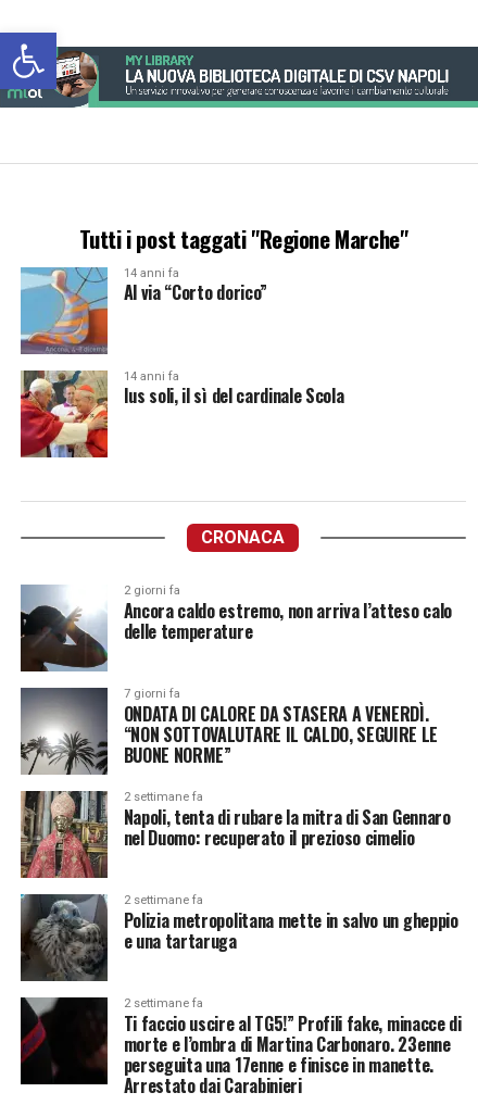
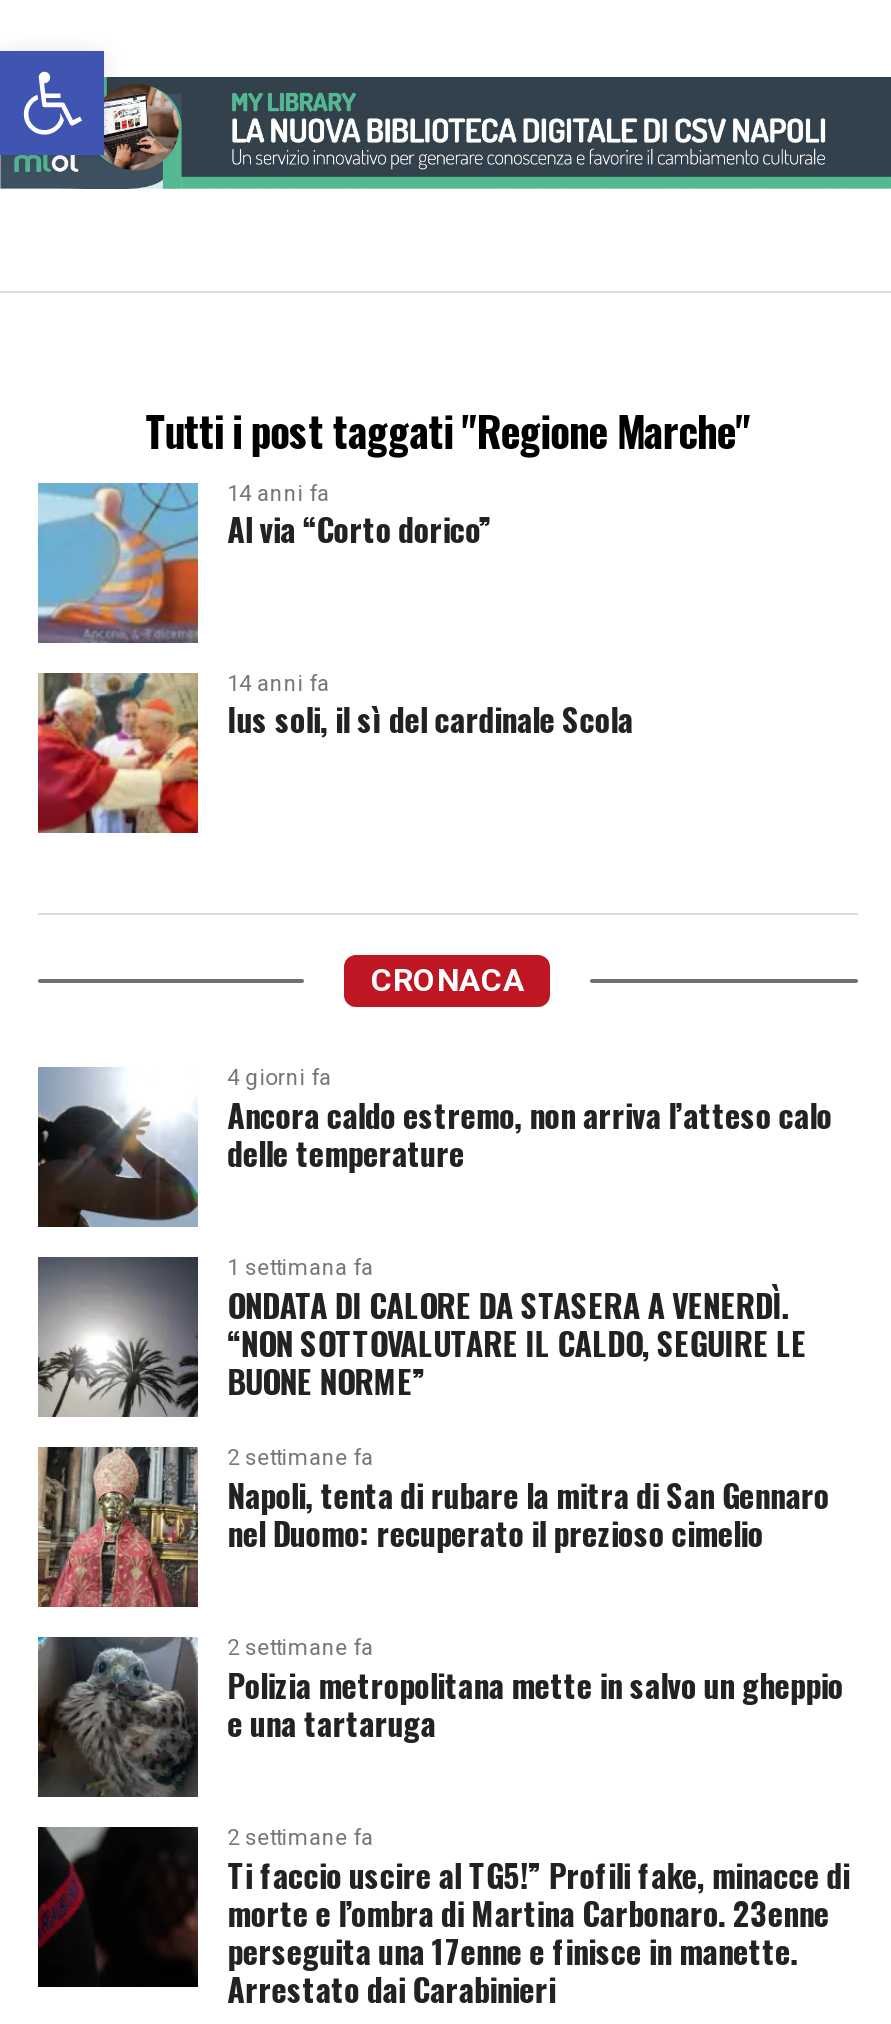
- 2 giorni fa
+ 4 giorni fa

- 7 giorni fa
+ 1 settimana fa
